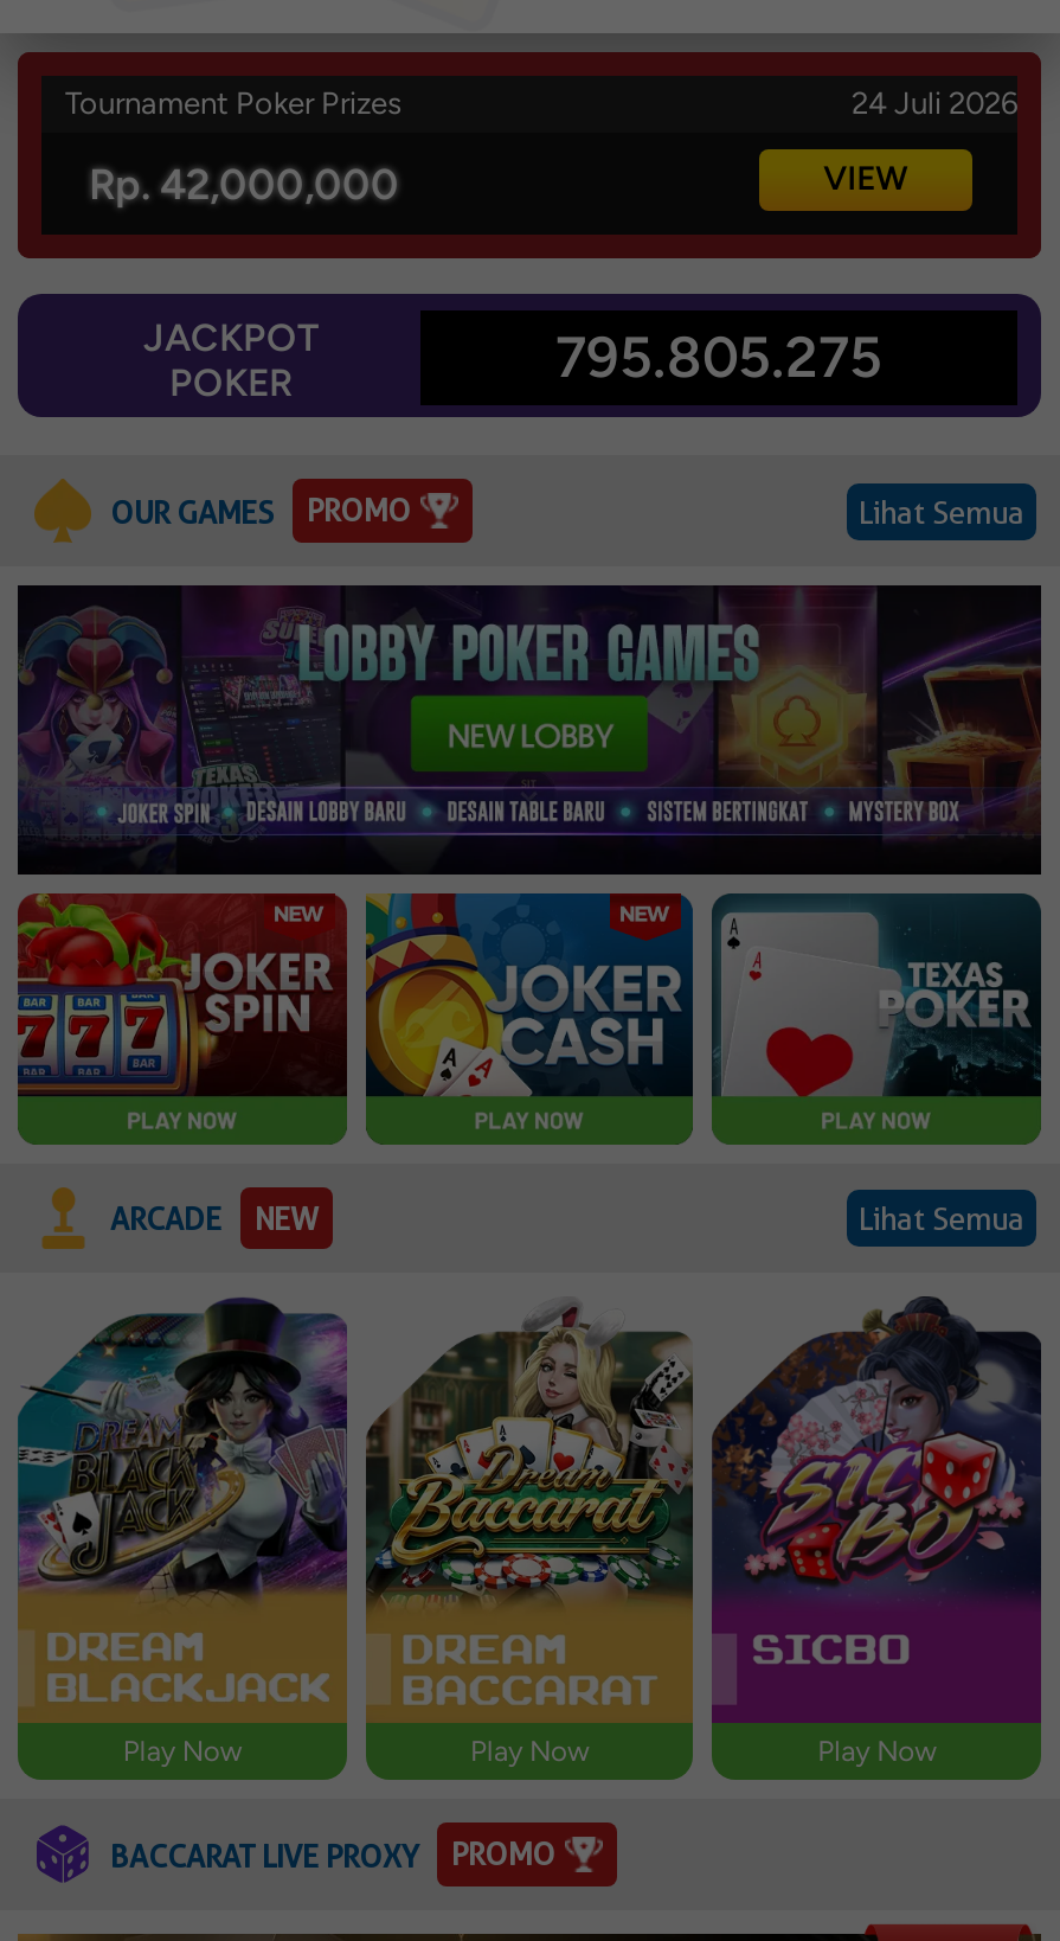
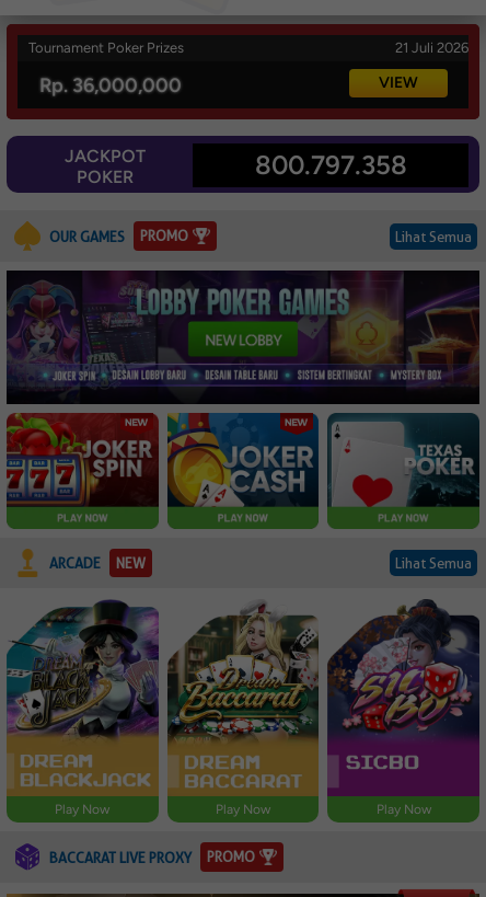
- 24 Juli 2026
+ 21 Juli 2026

- Rp. 42,000,000
+ Rp. 36,000,000

- 795.805.275
+ 800.797.358
